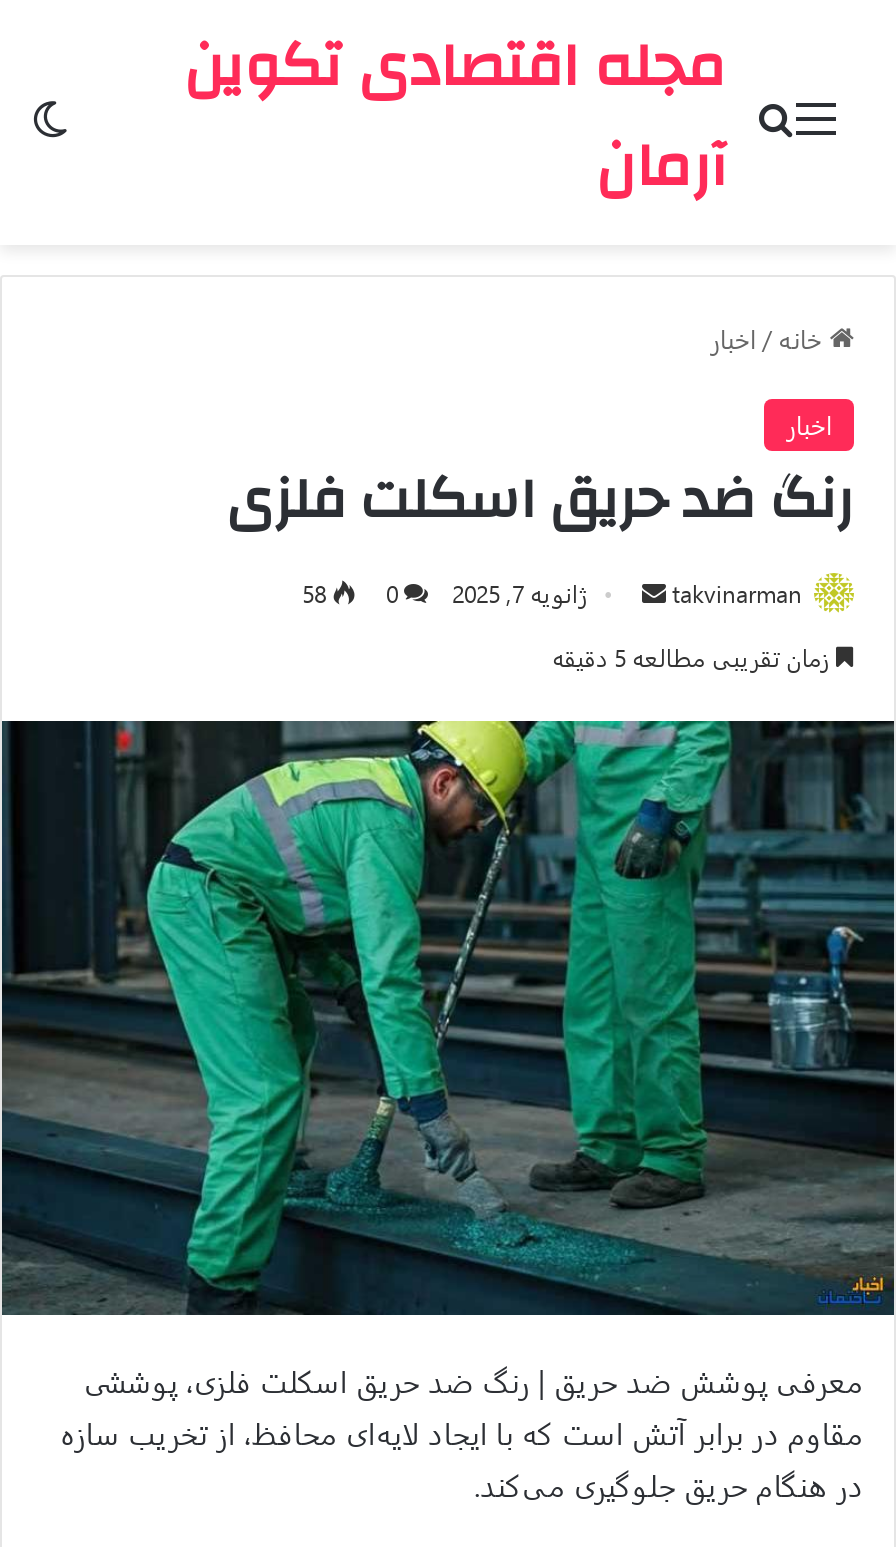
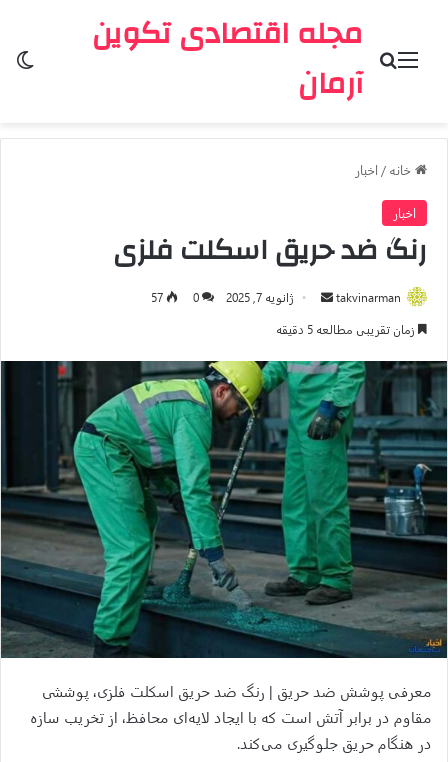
- 58 0
+ 57 0
